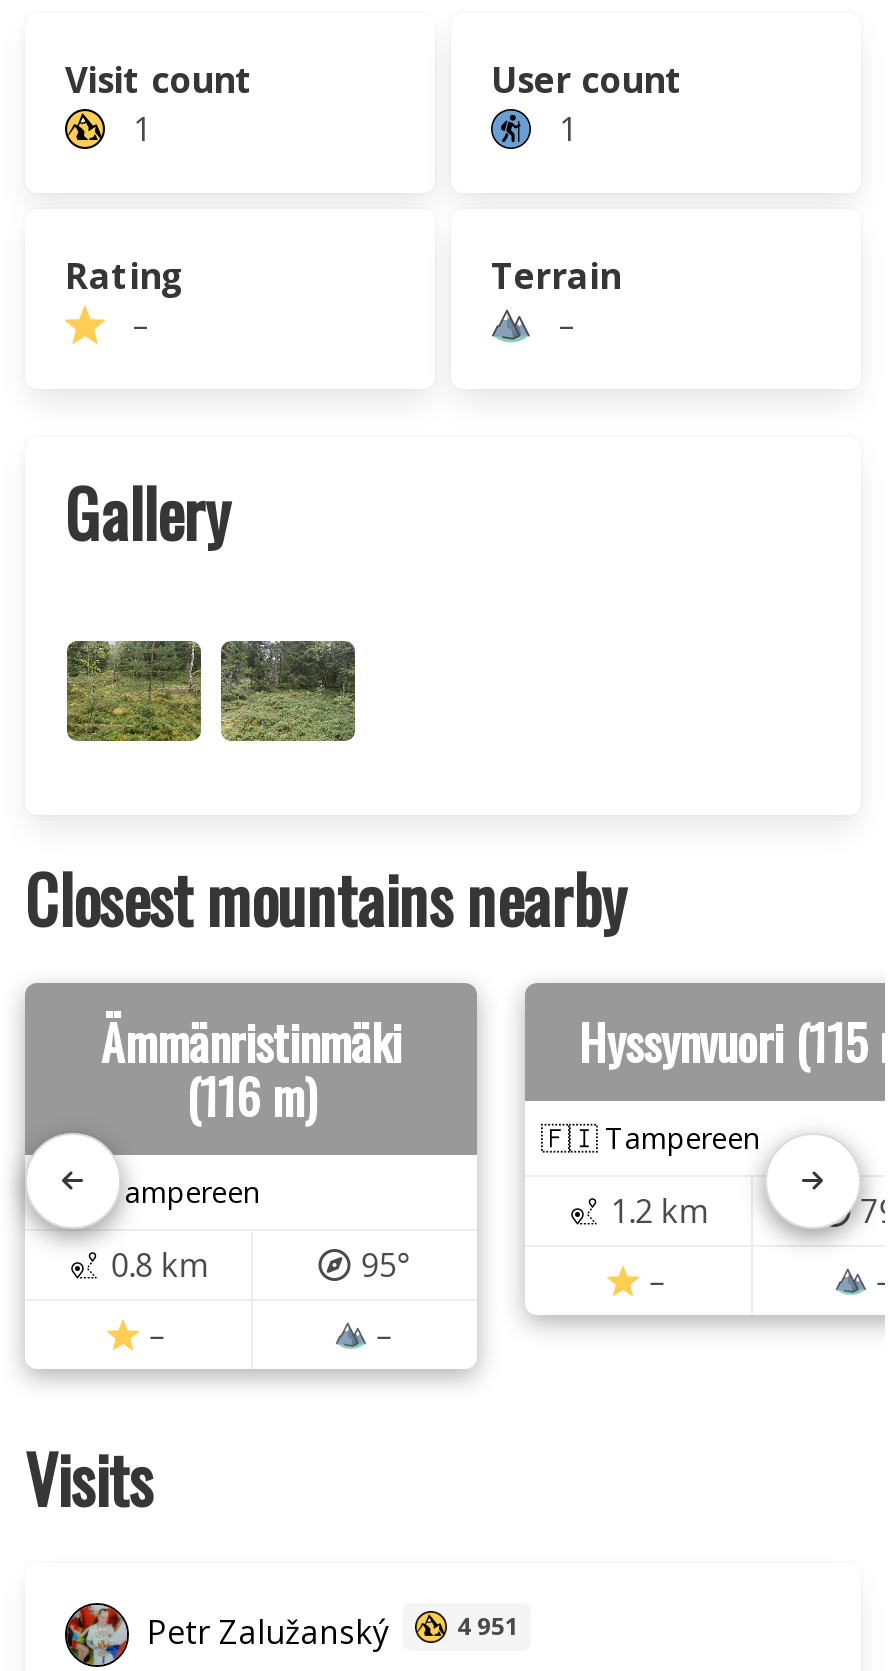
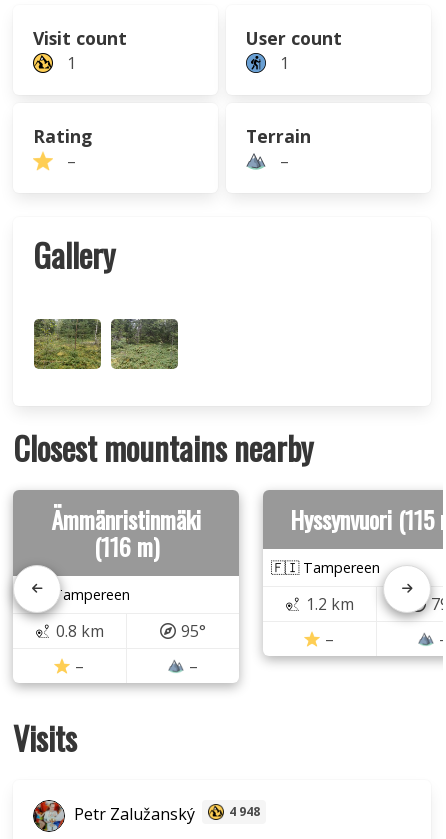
- Petr Zalužanský 4 951
+ Petr Zalužanský 4 948
